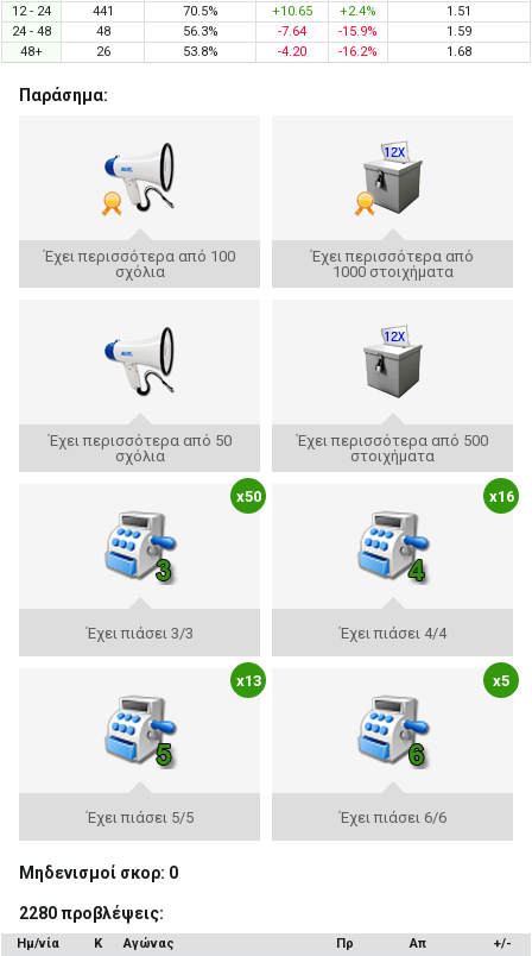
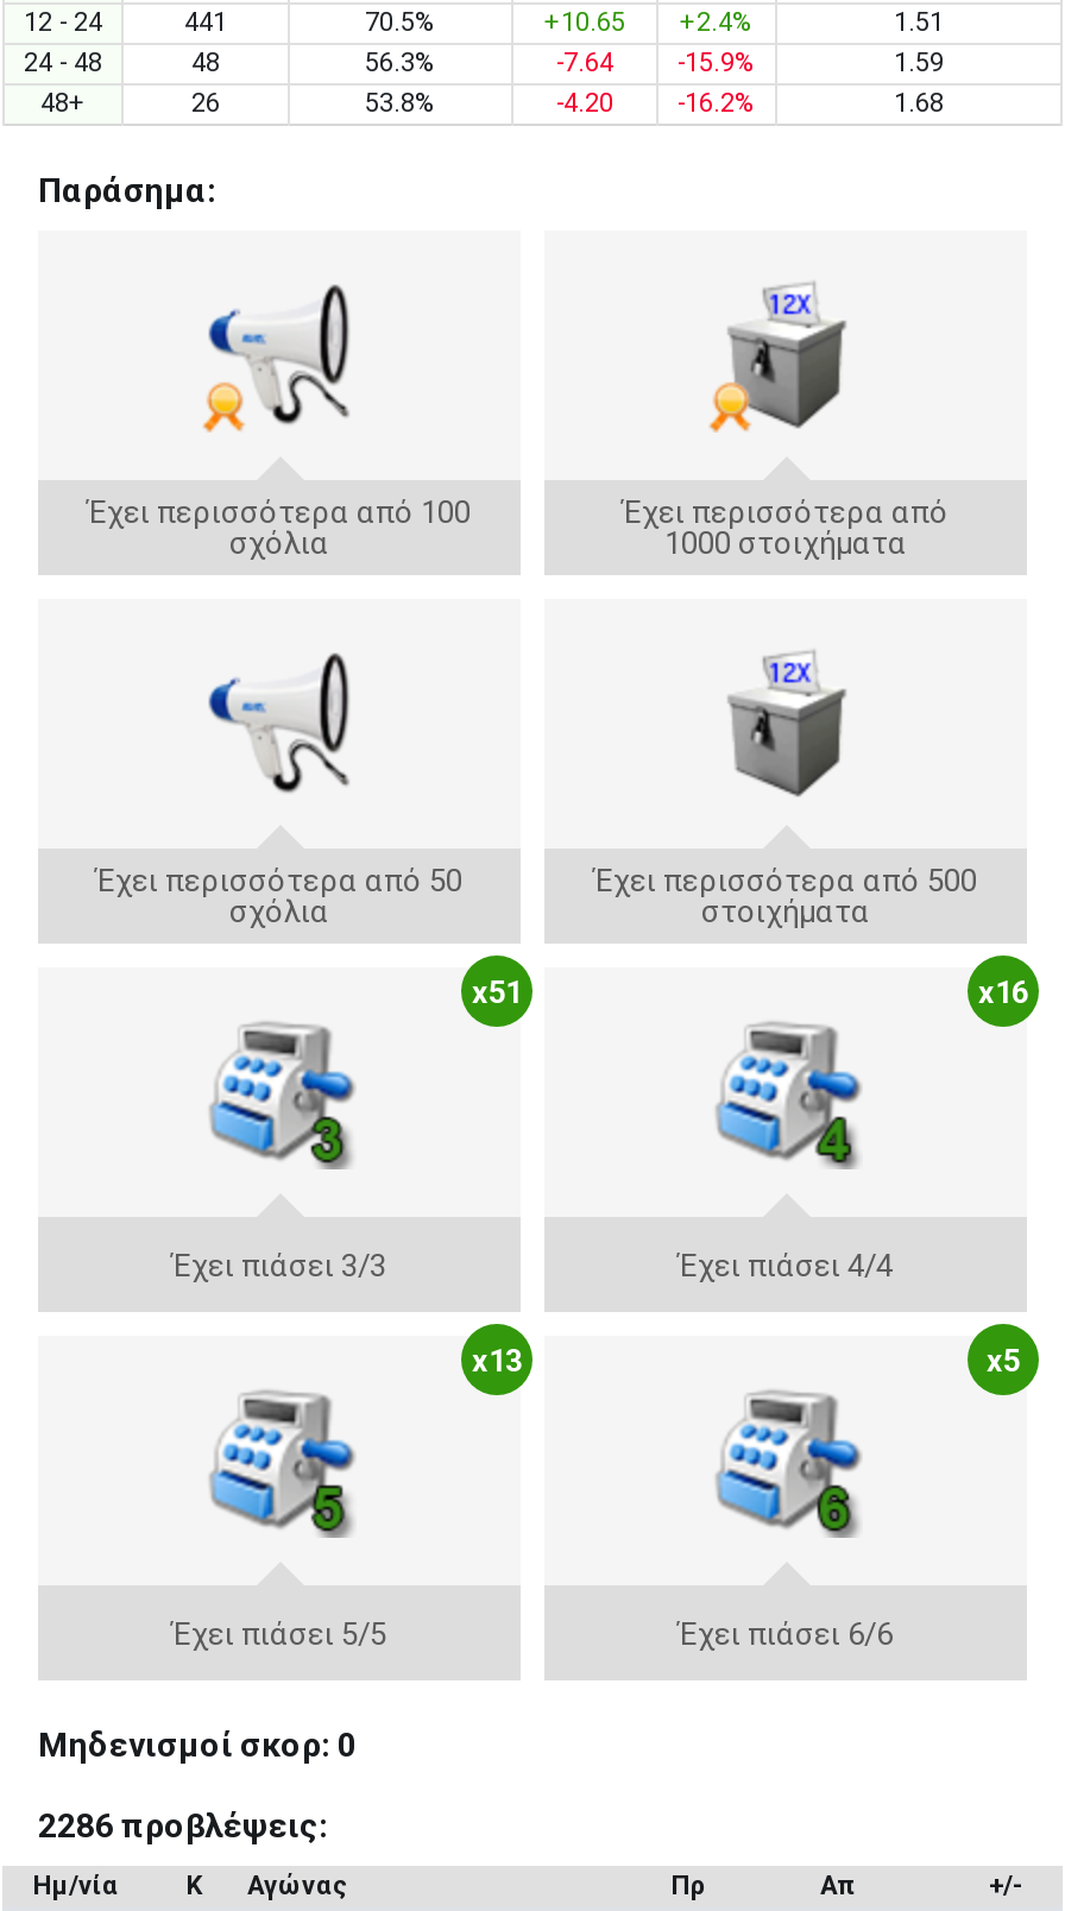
- x50
+ x51

- 2280 προβλέψεις:
+ 2286 προβλέψεις:
